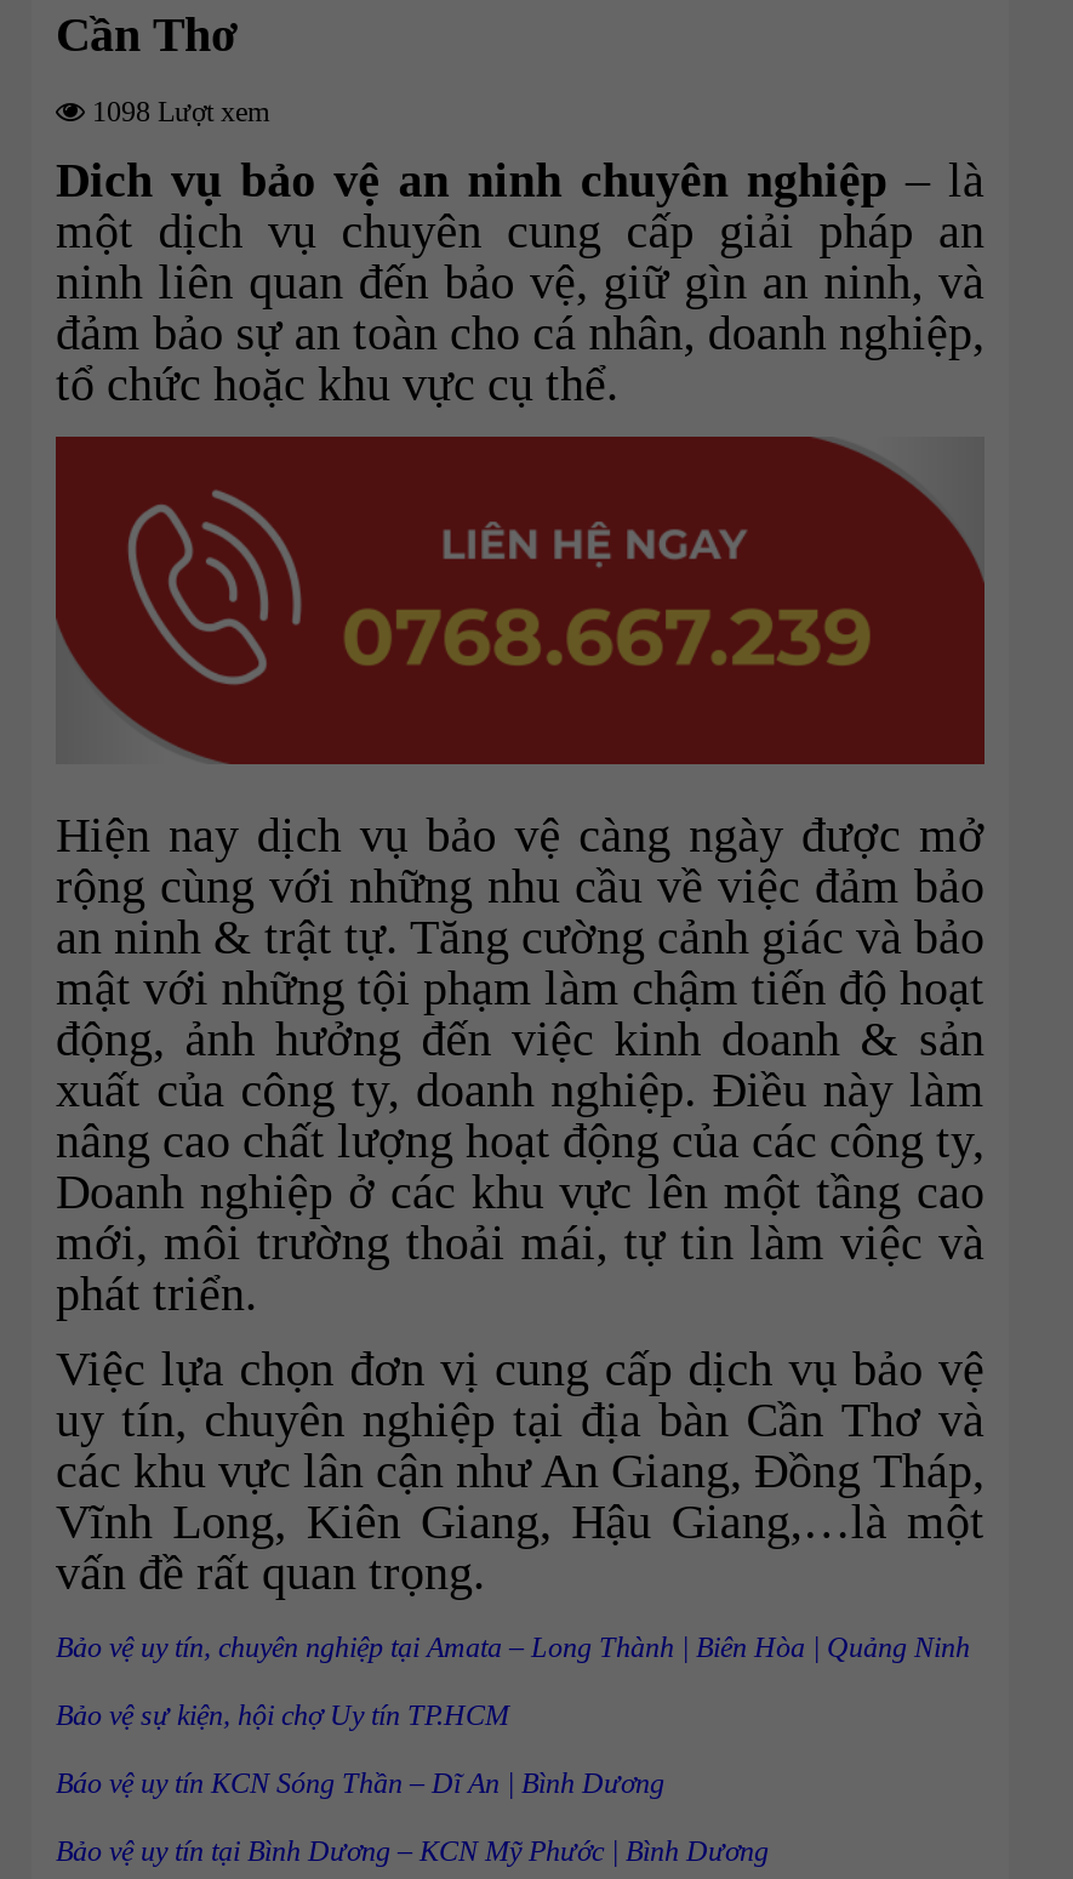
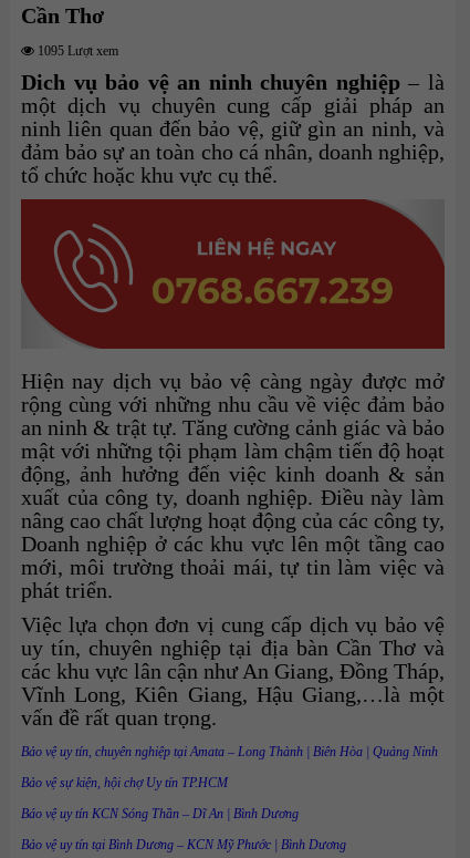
- 1098 Lượt xem
+ 1095 Lượt xem
